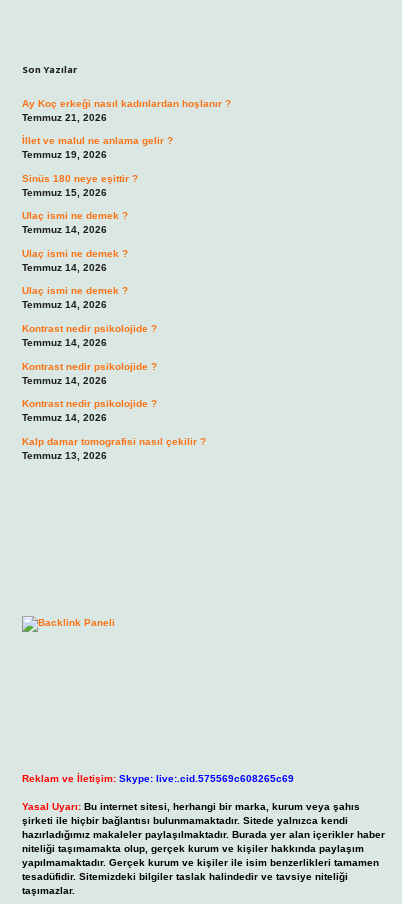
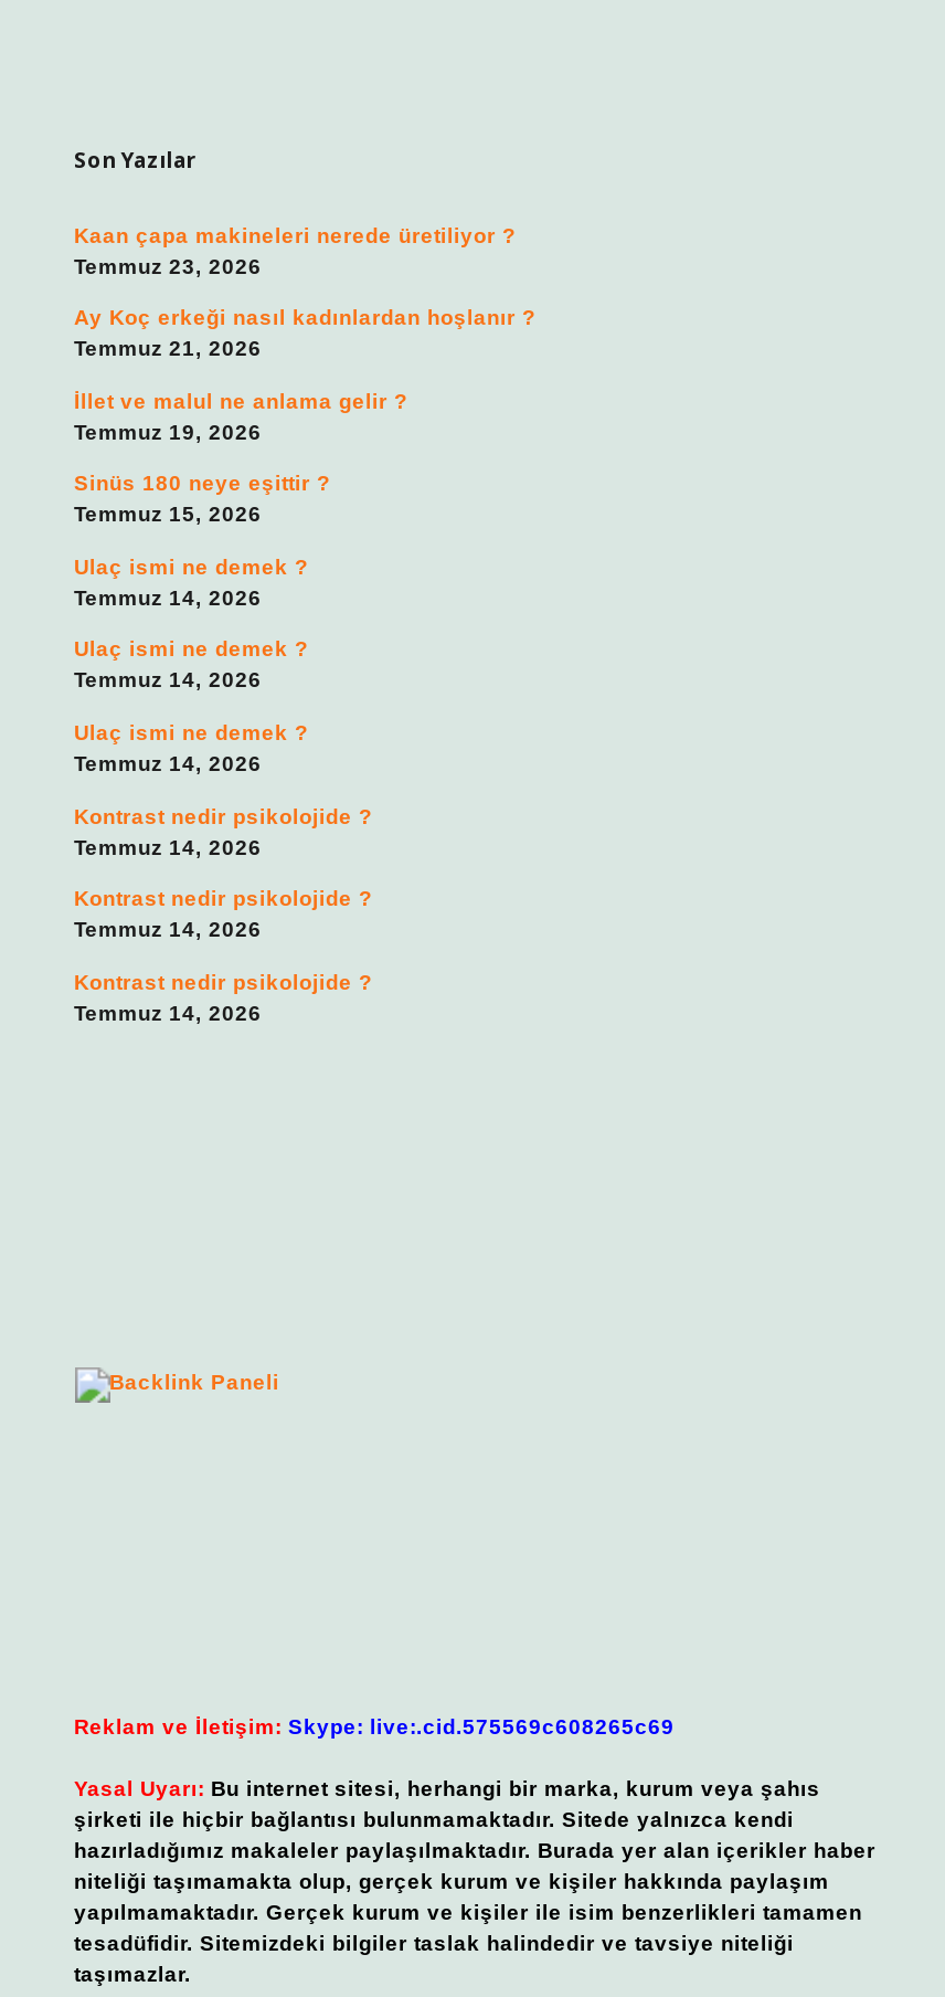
+ Kaan çapa makineleri nerede üretiliyor ?
+ Temmuz 23, 2026

moved down: Ay Koç erkeği nasıl kadınlardan hoşlanır ? | Temmuz 21, 2026 | İllet ve malul ne anlama gelir ? | ... | Kontrast nedir psikolojide ? | Temmuz 14, 2026

- Kalp damar tomografisi nasıl çekilir ?
- Temmuz 13, 2026
